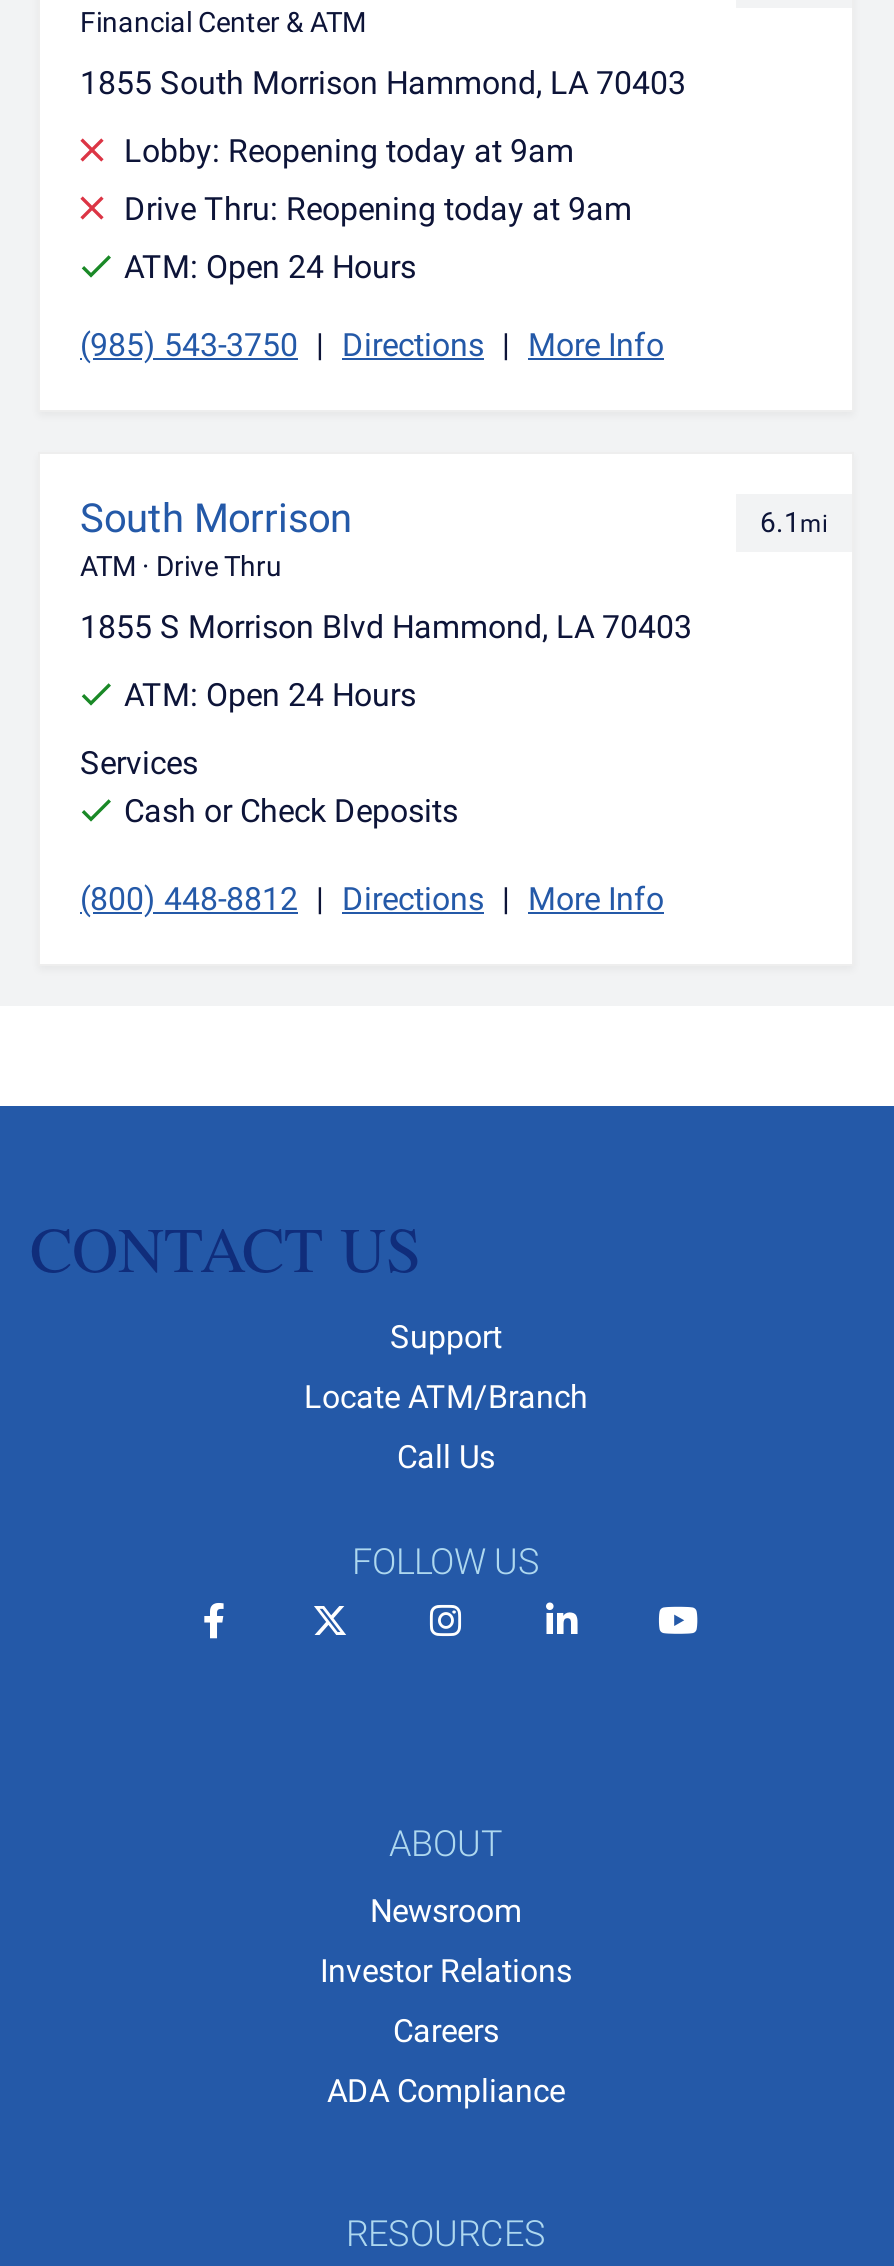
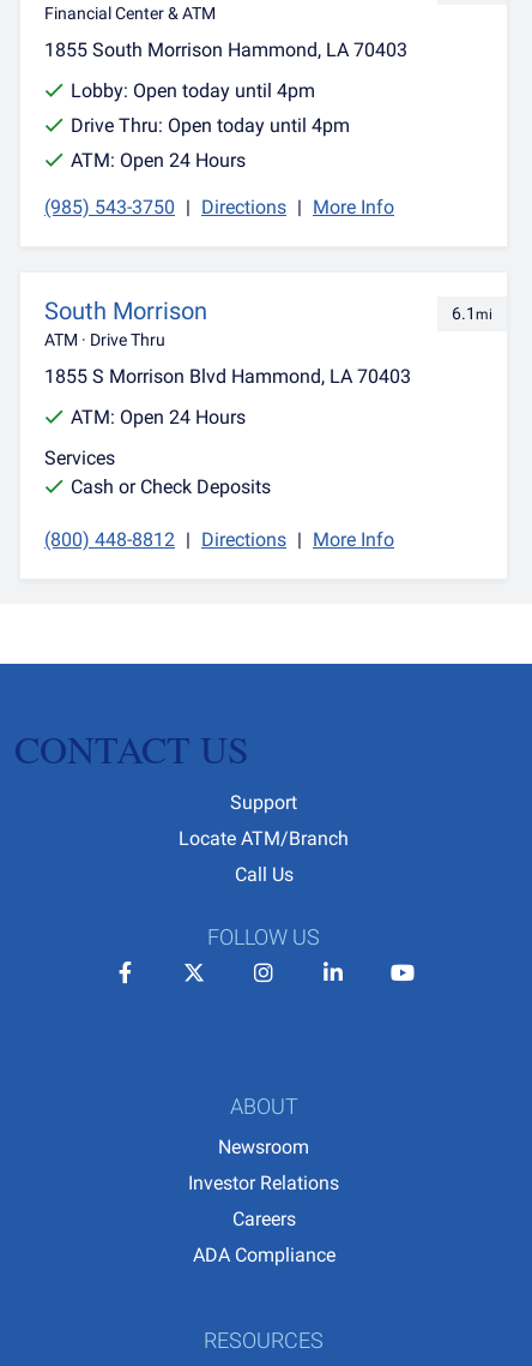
- Lobby: Reopening today at 9am
+ Lobby: Open today until 4pm

- Drive Thru: Reopening today at 9am
+ Drive Thru: Open today until 4pm
